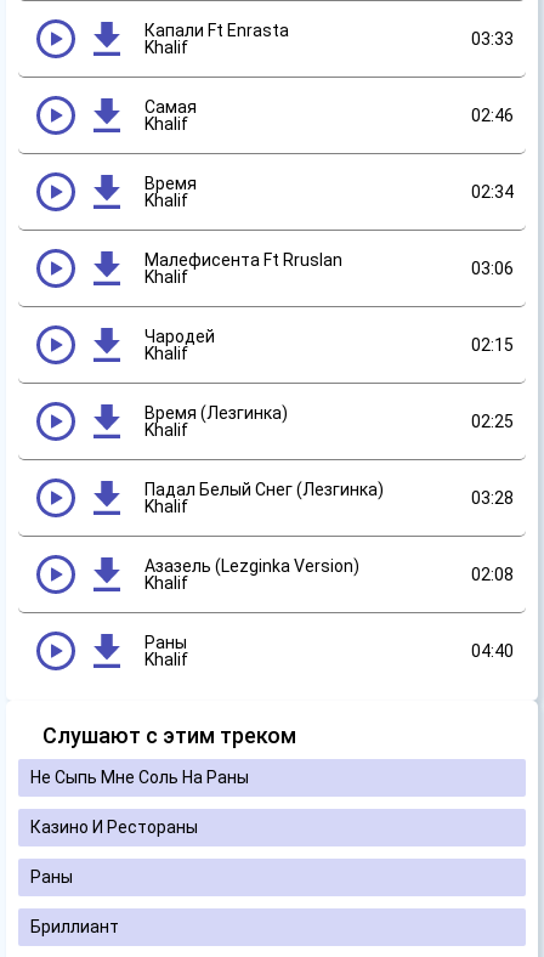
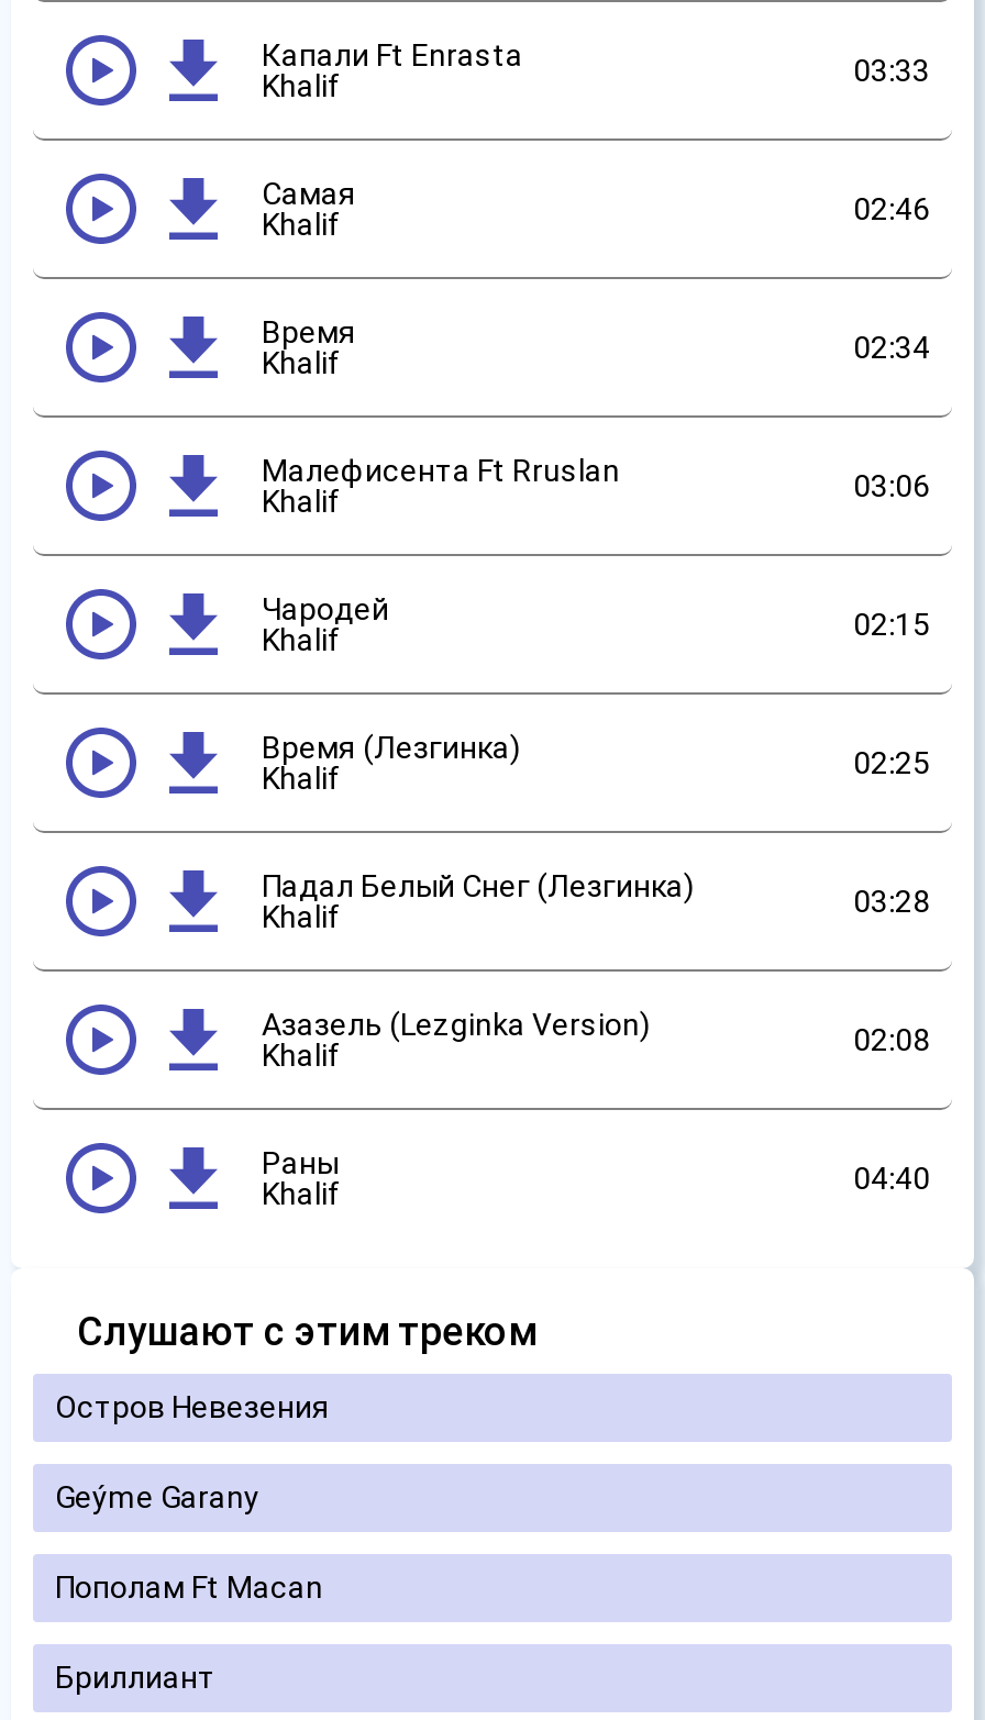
- Не Сыпь Мне Соль На Раны
+ Остров Невезения

- Казино И Рестораны
+ Geýme Garany

- Раны
+ Пополам Ft Macan
